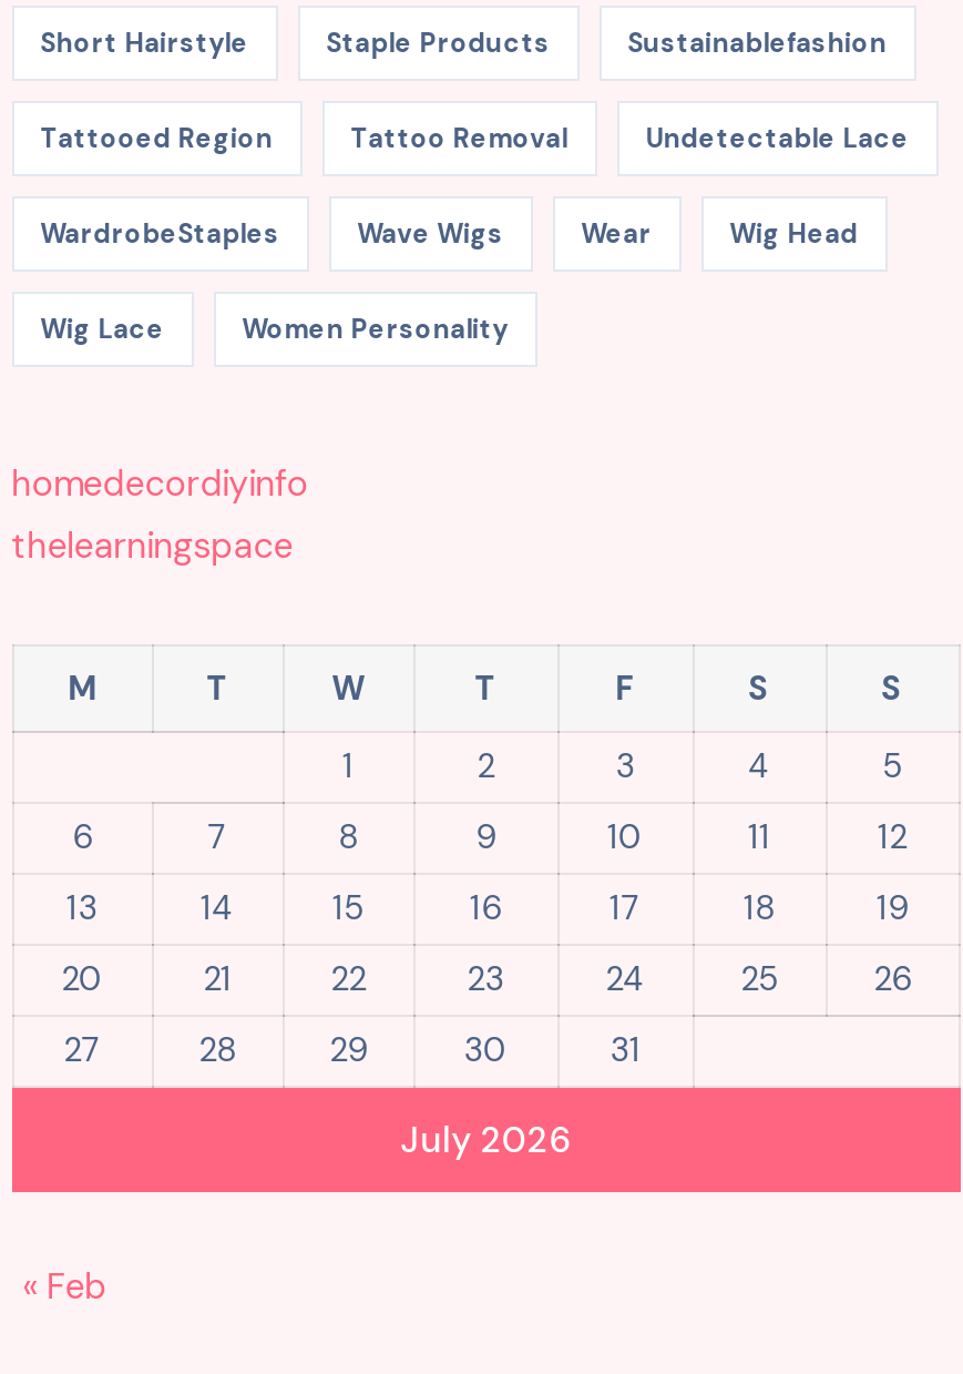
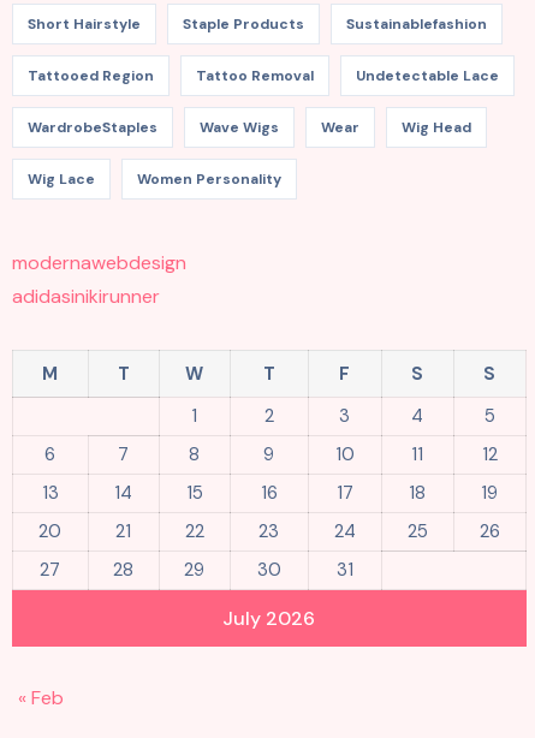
- homedecordiyinfo
- thelearningspace
+ modernawebdesign
+ adidasinikirunner
